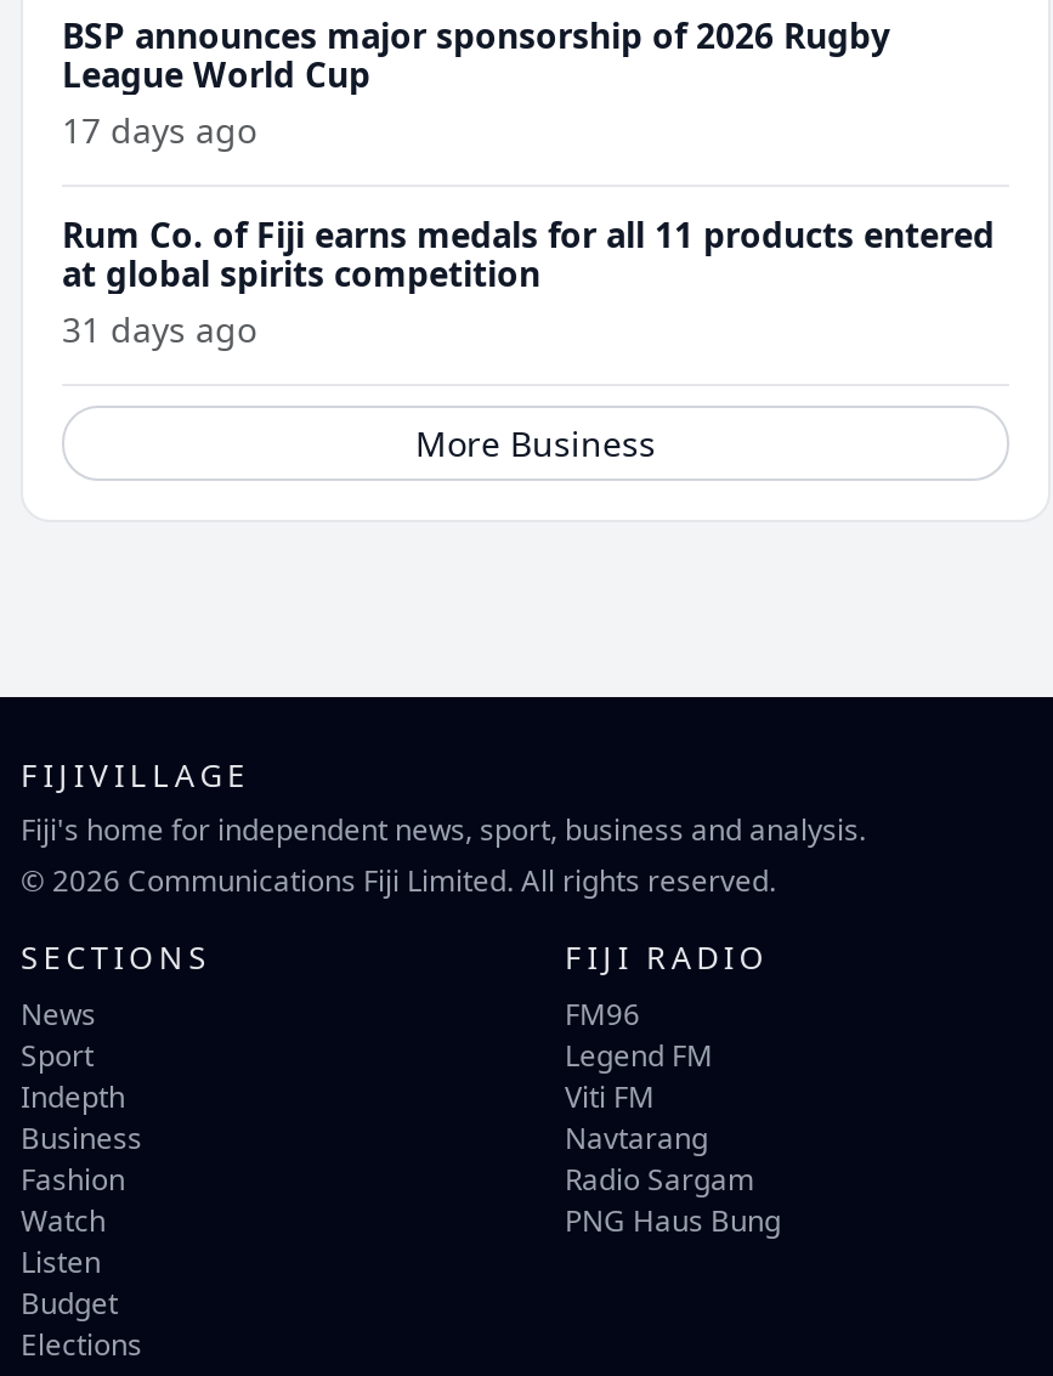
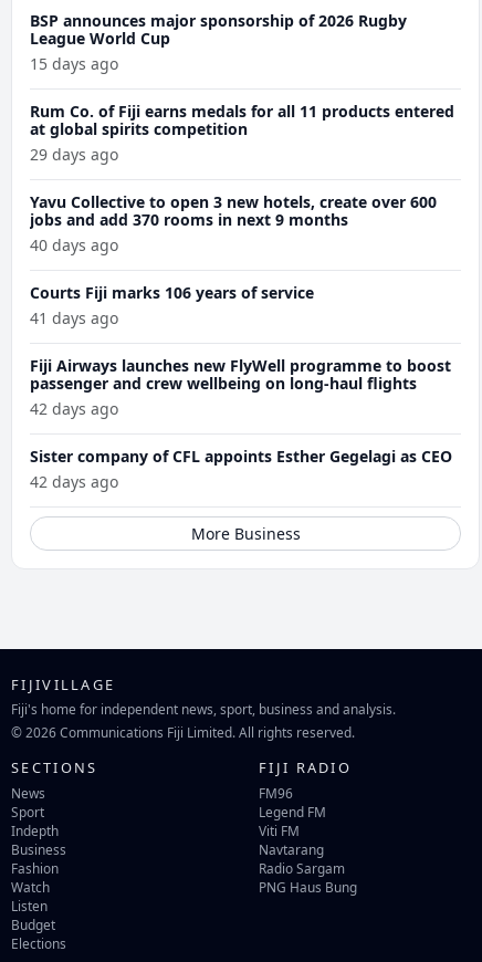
- 17 days ago
+ 15 days ago

- 31 days ago
+ 29 days ago
+ Yavu Collective to open 3 new hotels, create over 600
+ jobs and add 370 rooms in next 9 months
+ 40 days ago
+ Courts Fiji marks 106 years of service
+ 41 days ago
+ Fiji Airways launches new FlyWell programme to boost
+ passenger and crew wellbeing on long-haul flights
+ 42 days ago
+ Sister company of CFL appoints Esther Gegelagi as CEO
+ 42 days ago
